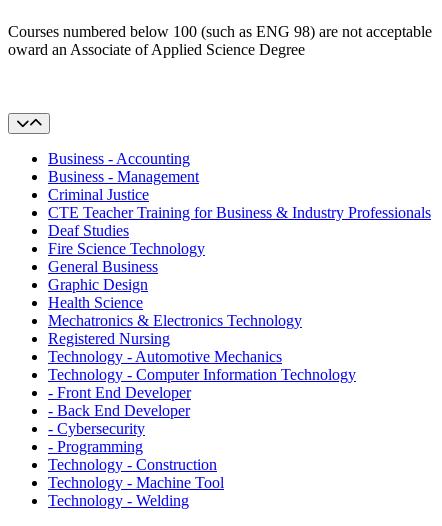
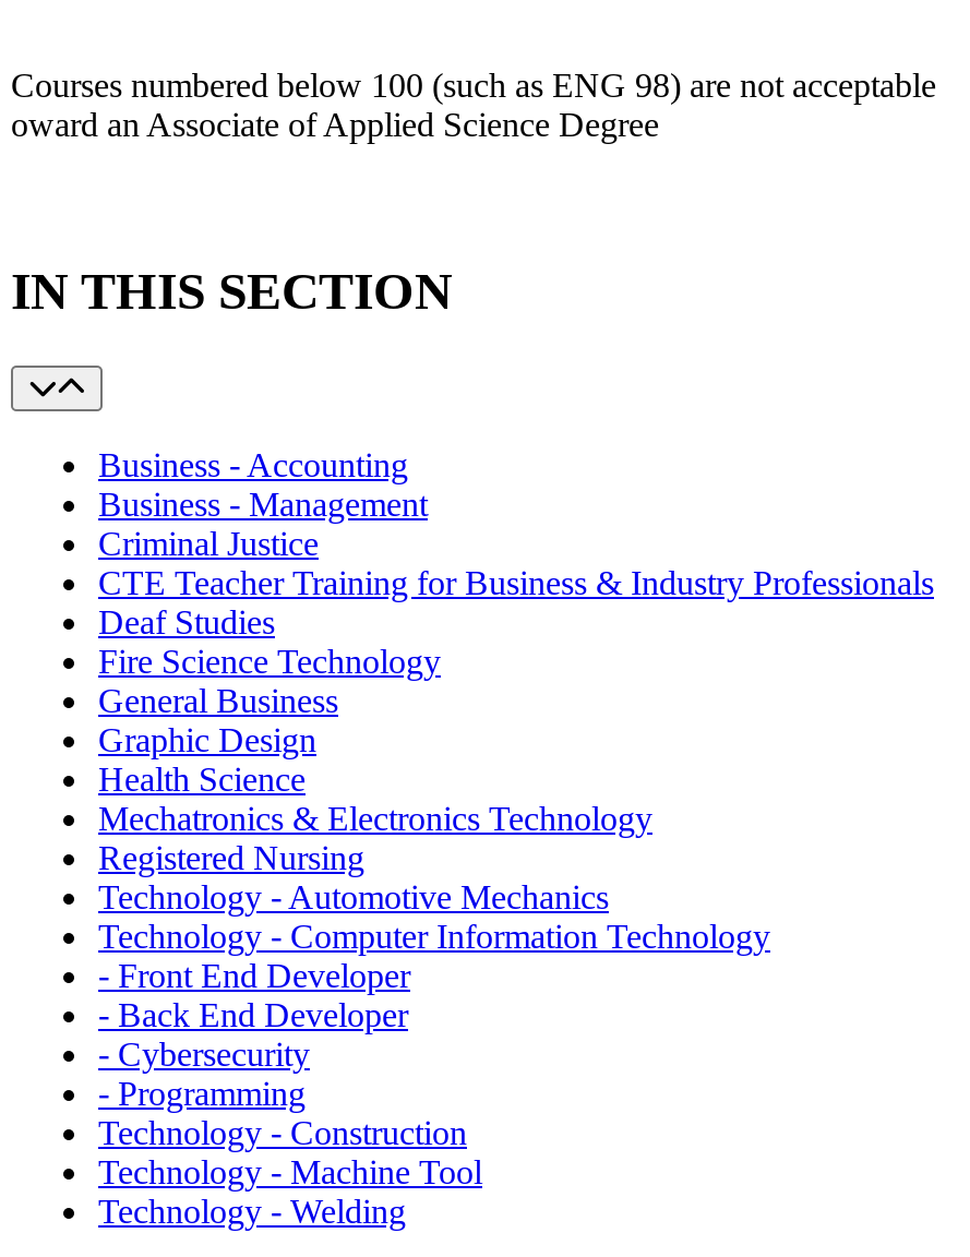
+ IN THIS SECTION
